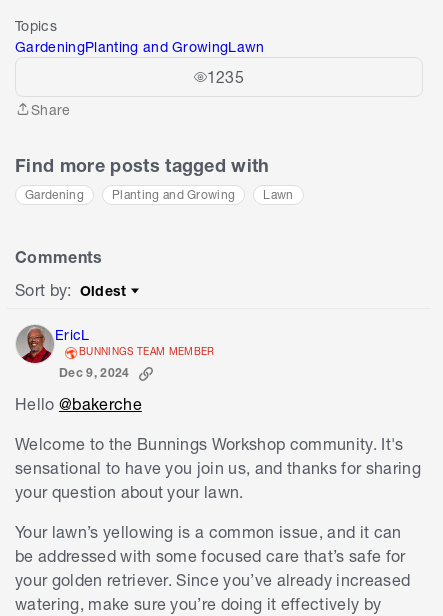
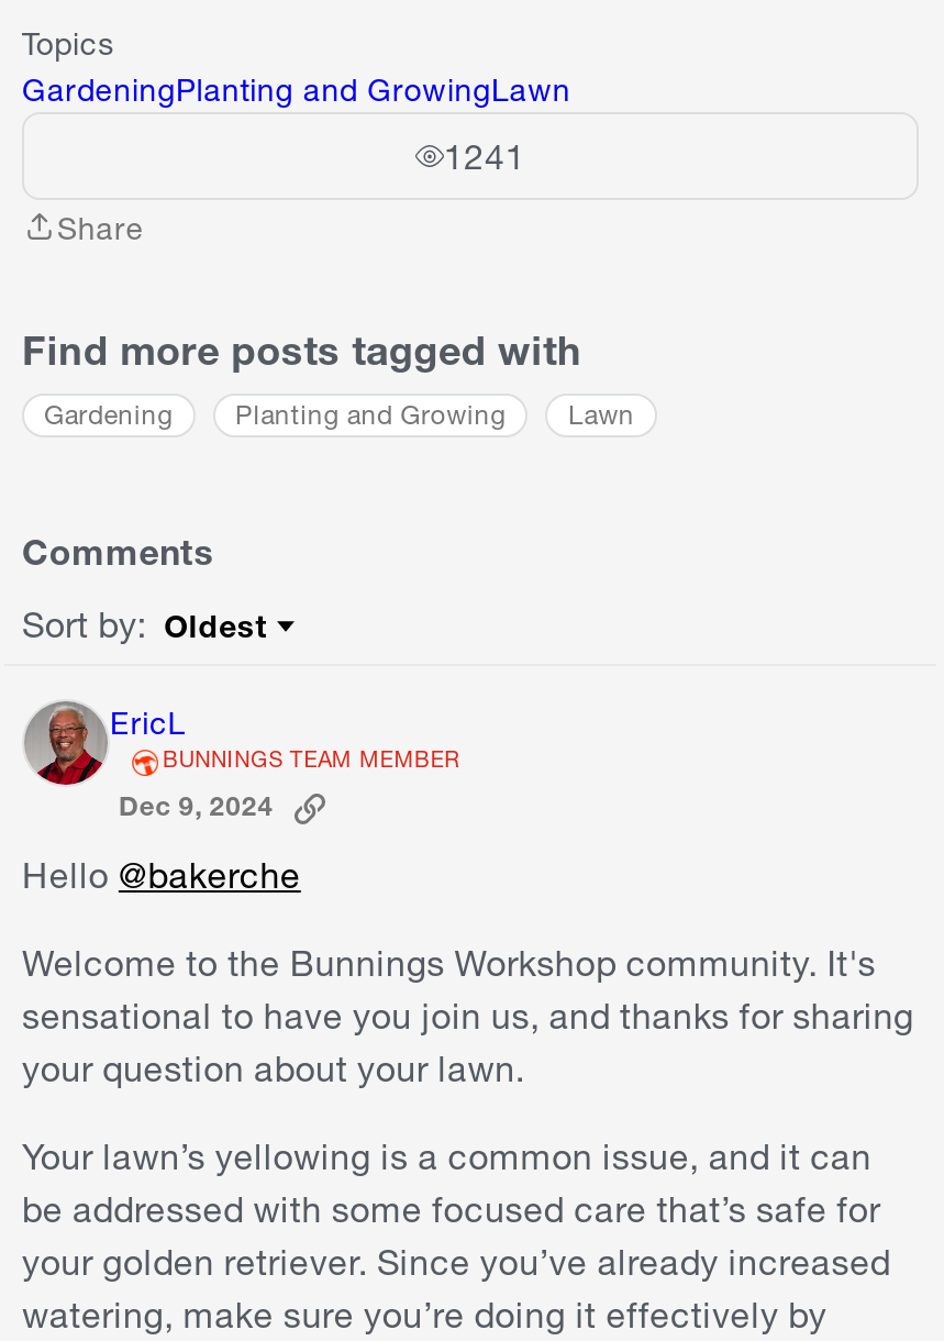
- 1235
+ 1241
